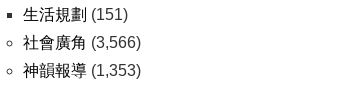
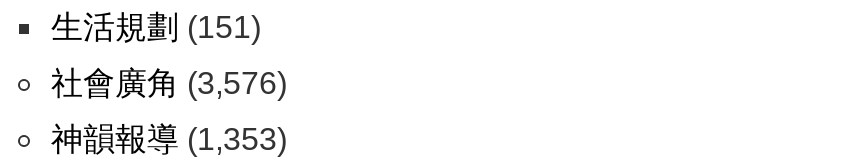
- 社會廣角(3,566)
+ 社會廣角(3,576)
